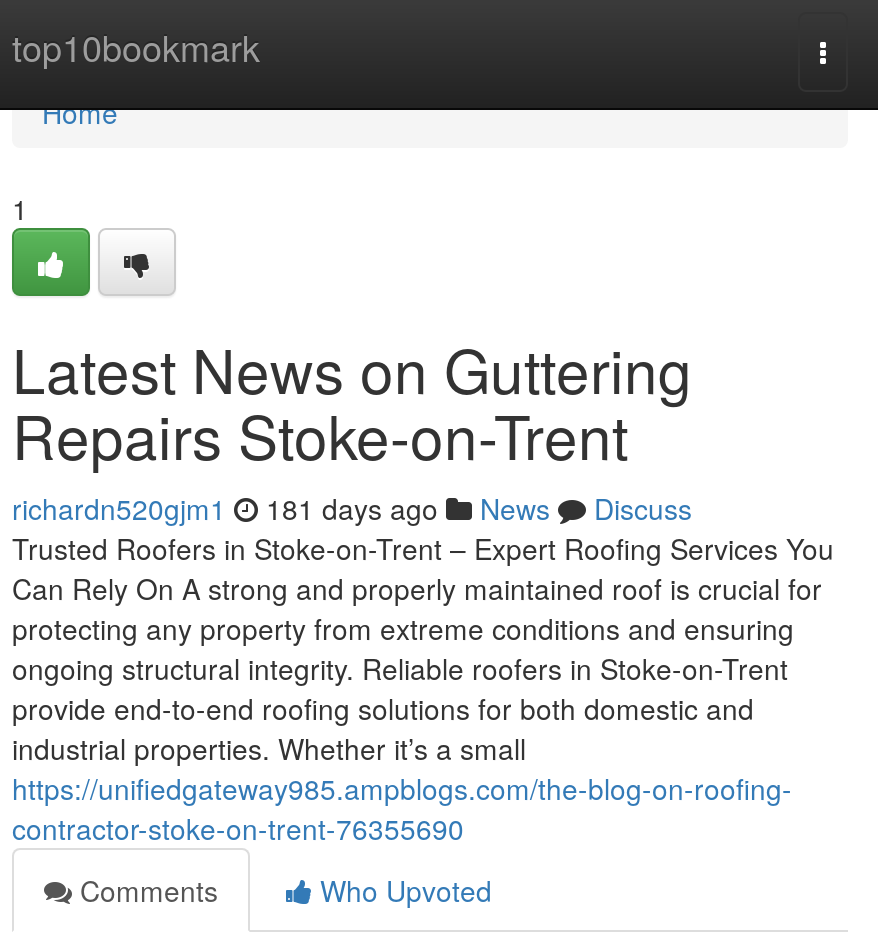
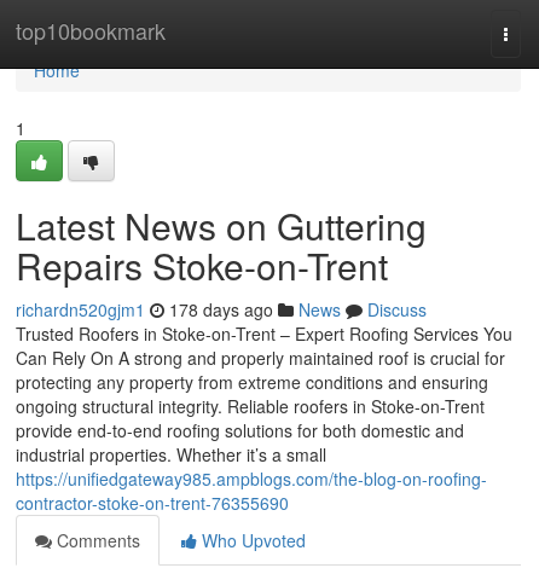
- richardn520gjm1 181 days ago News Discuss
+ richardn520gjm1 178 days ago News Discuss
